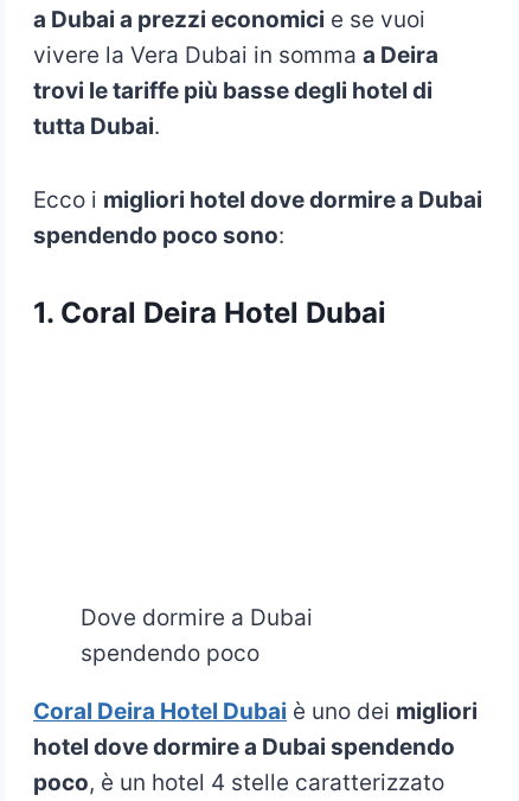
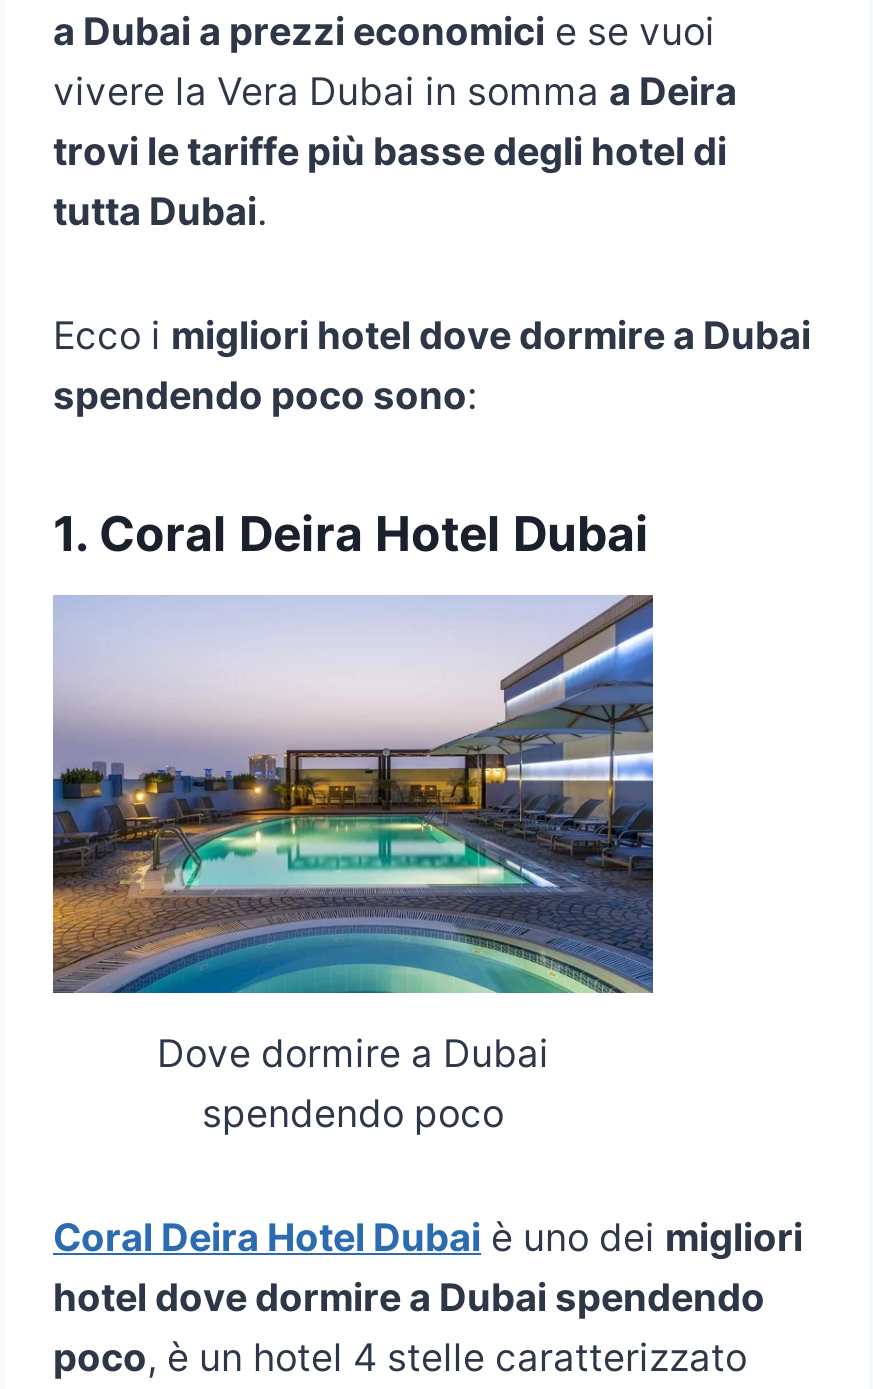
+ [image]
